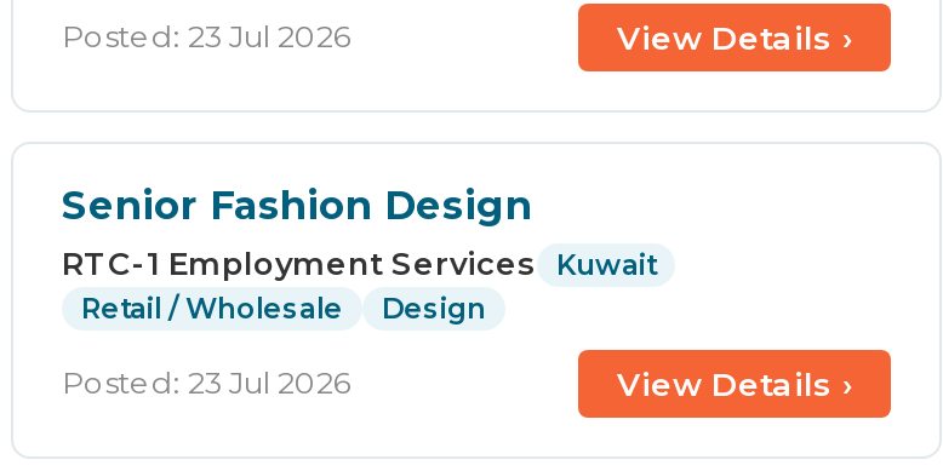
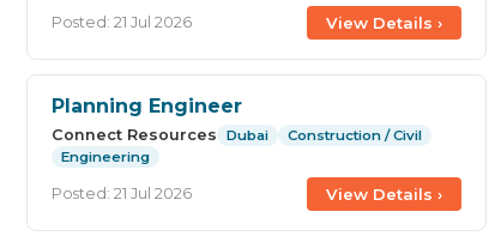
- Posted: 23 Jul 2026
+ Posted: 21 Jul 2026

- Senior Fashion Design
- RTC-1 Employment Services Kuwait
- Retail / Wholesale
- Design
+ Planning Engineer
+ Connect Resources Dubai
+ Construction / Civil
+ Engineering

- Posted: 23 Jul 2026
+ Posted: 21 Jul 2026
